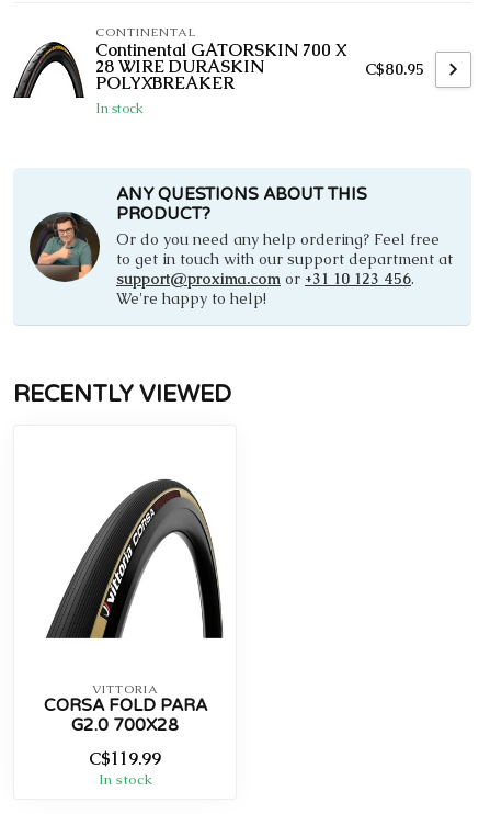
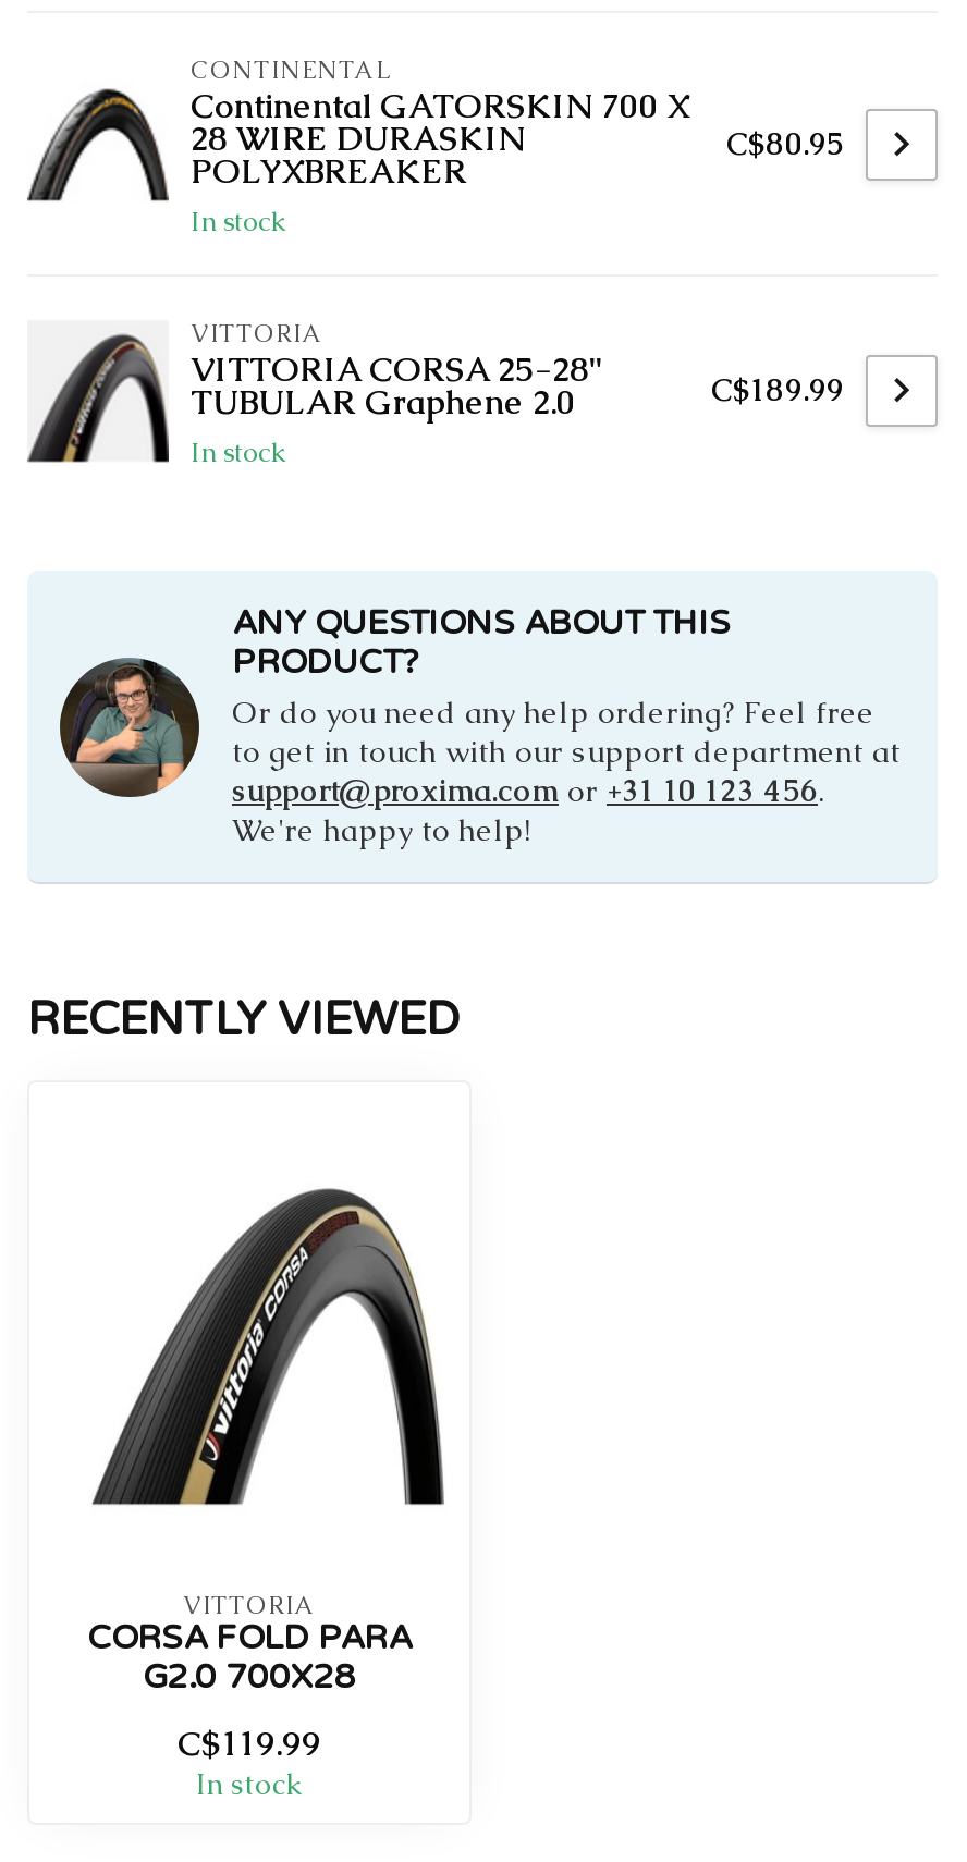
+ [image]
+ VITTORIA
+ VITTORIA CORSA 25-28''
+ TUBULAR Graphene 2.0
+ In stock

+ C$189.99
